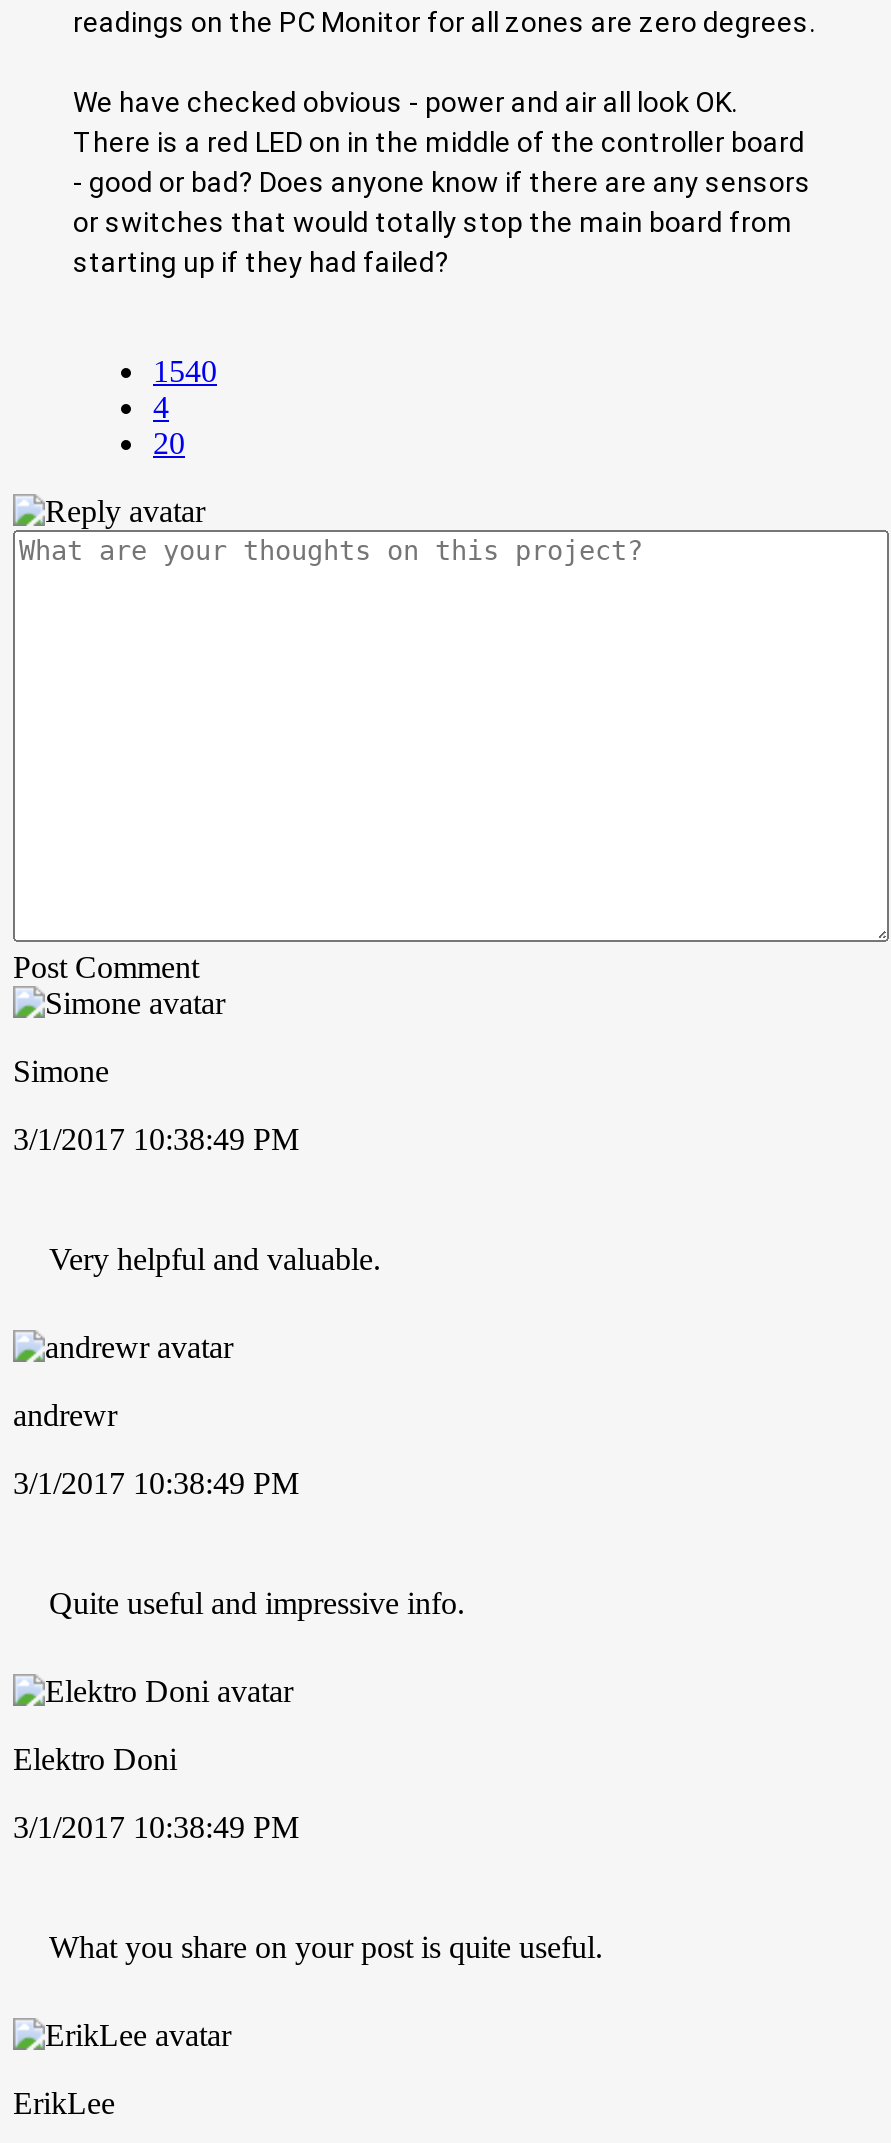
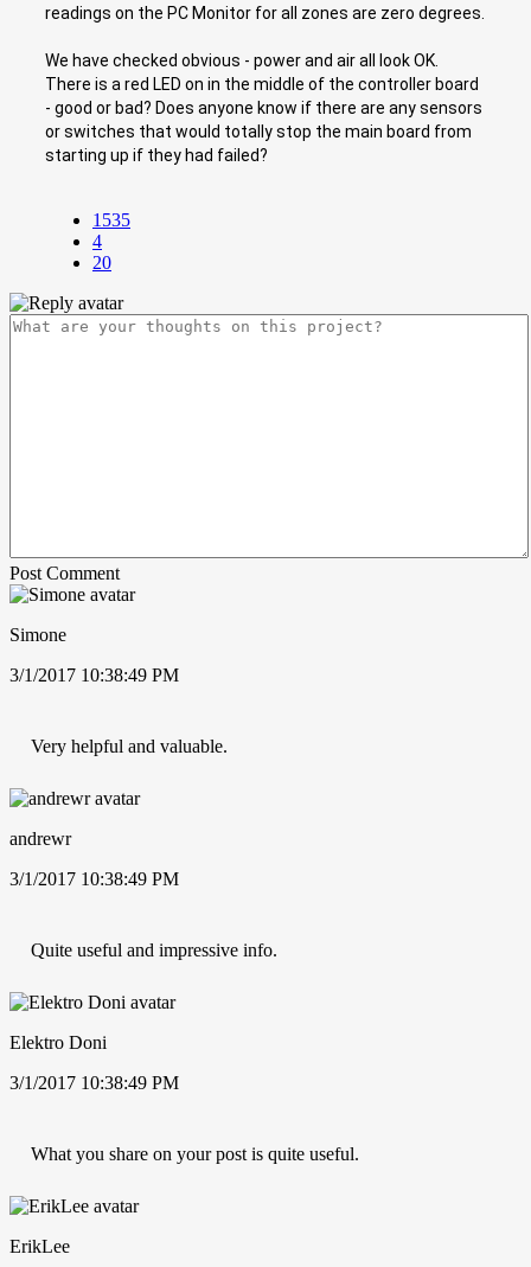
- 1540
+ 1535
